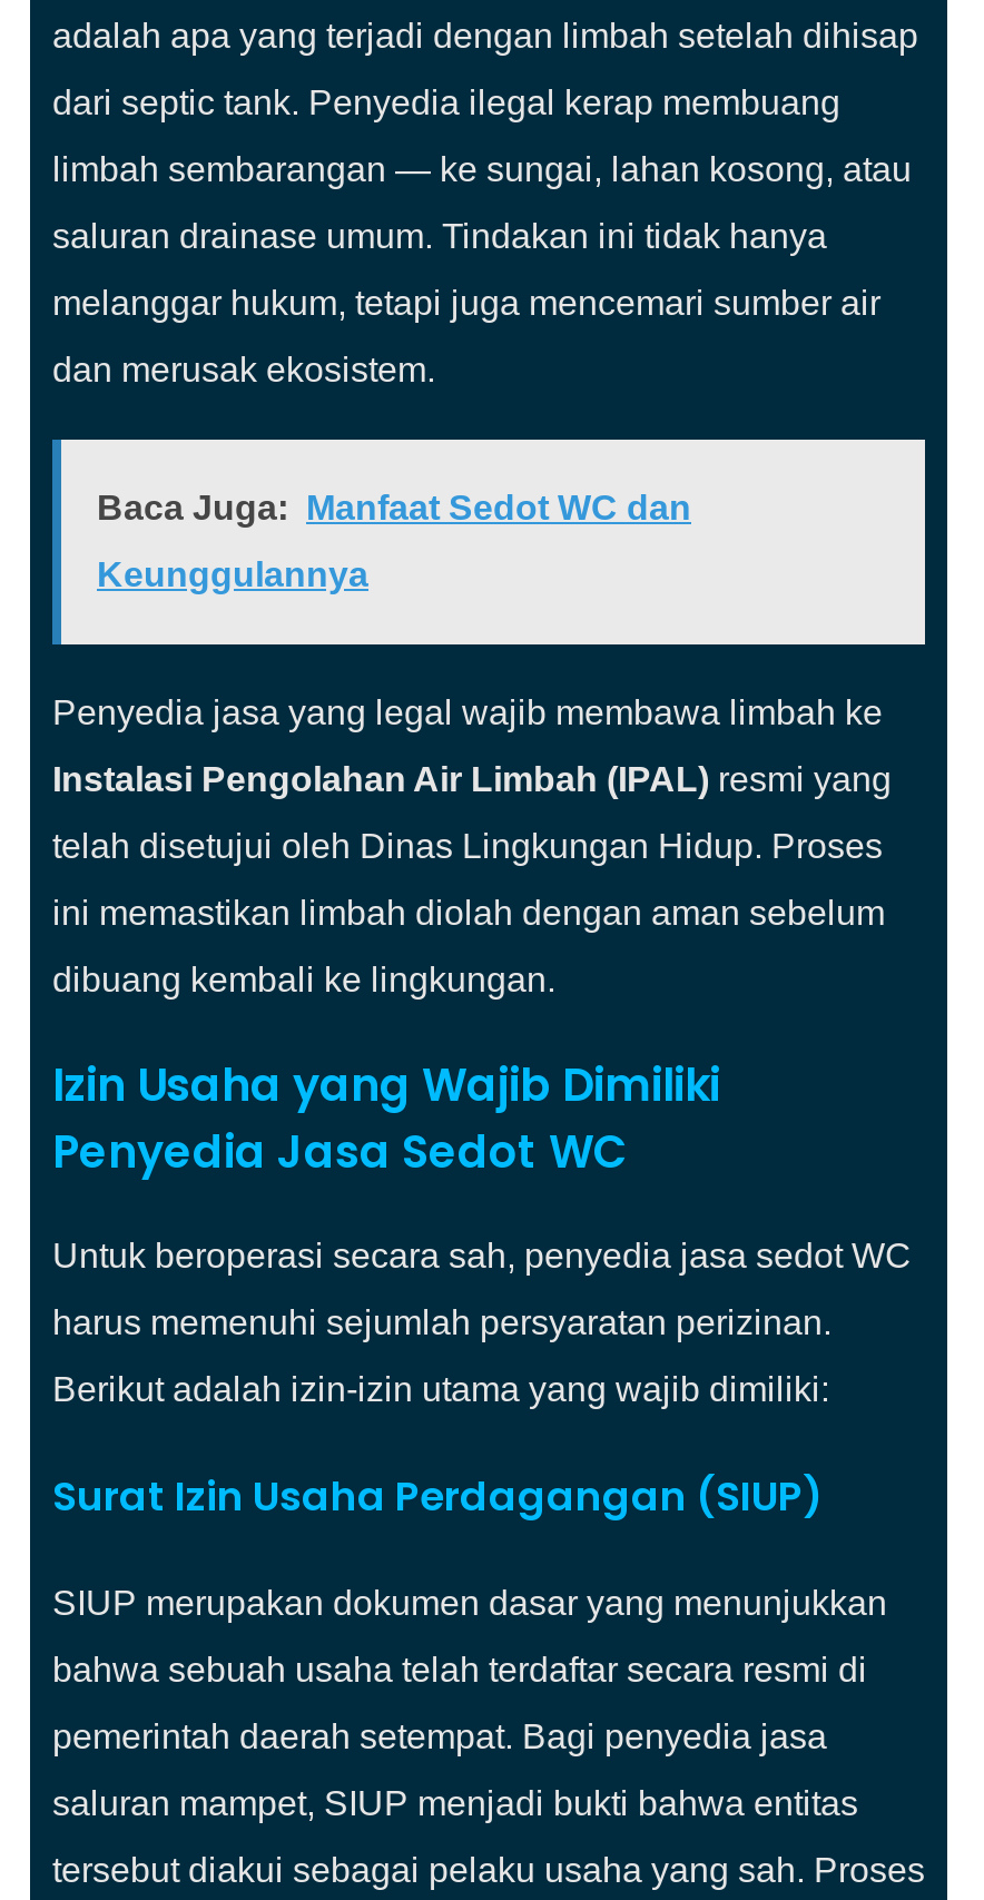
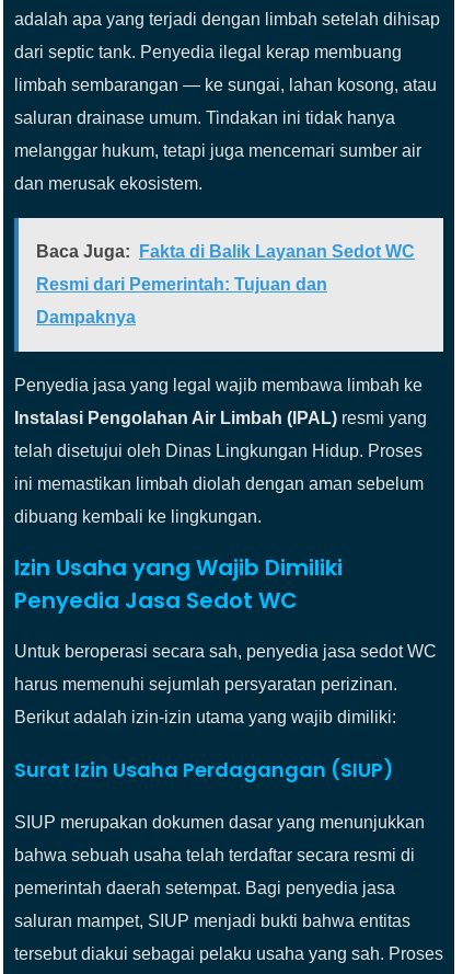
- Baca Juga: Manfaat Sedot WC dan
- Keunggulannya
+ Baca Juga: Fakta di Balik Layanan Sedot WC
+ Resmi dari Pemerintah: Tujuan dan
+ Dampaknya
